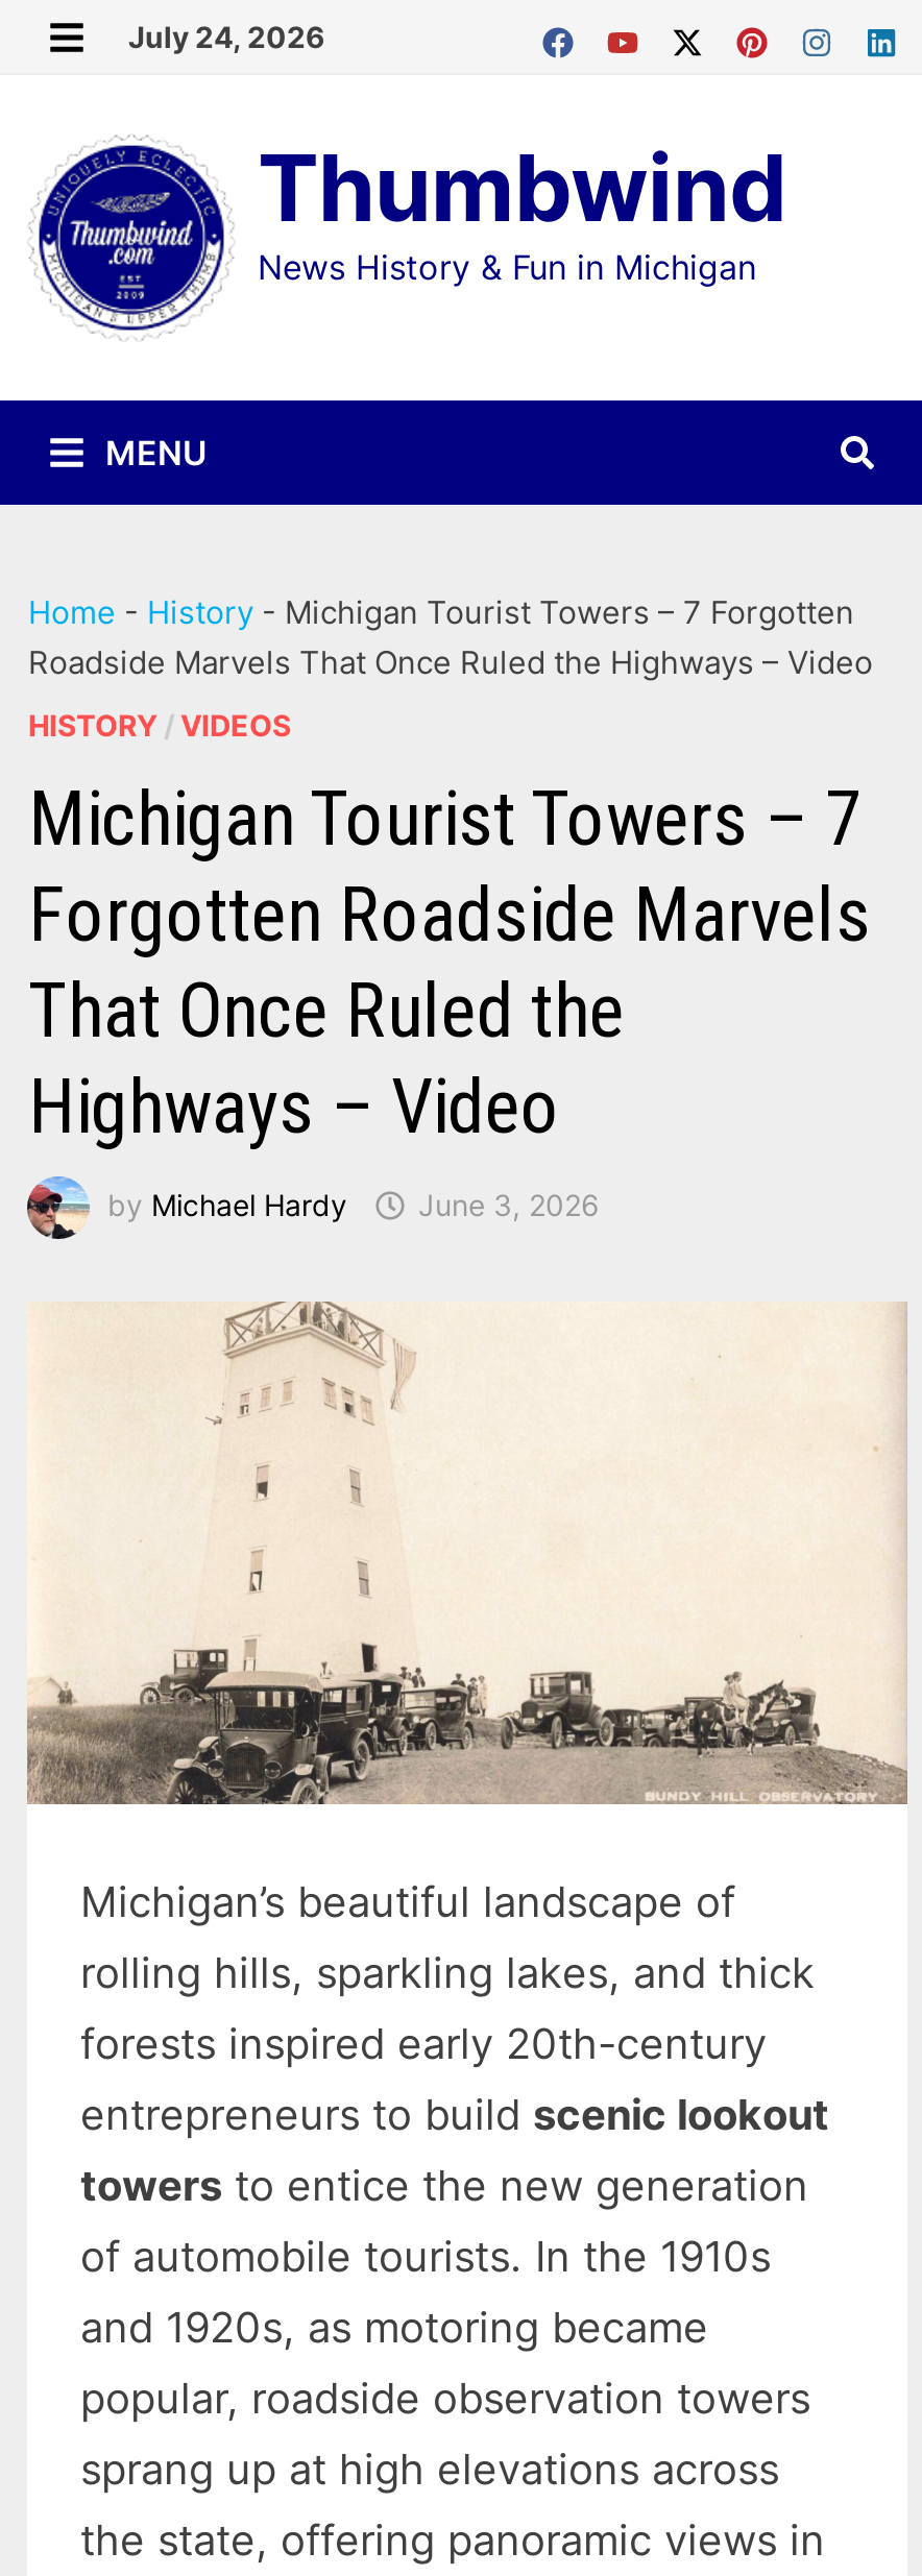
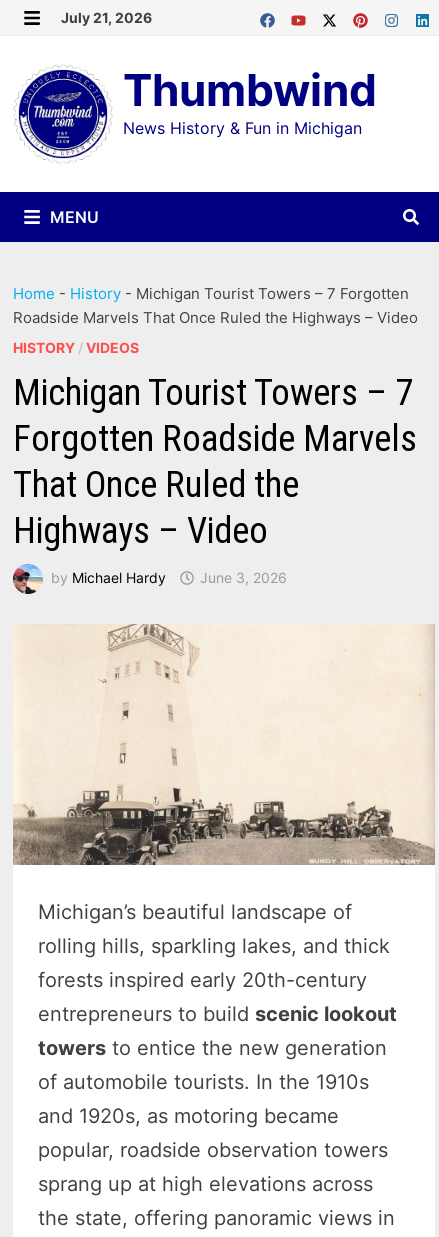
- July 24, 2026
+ July 21, 2026
